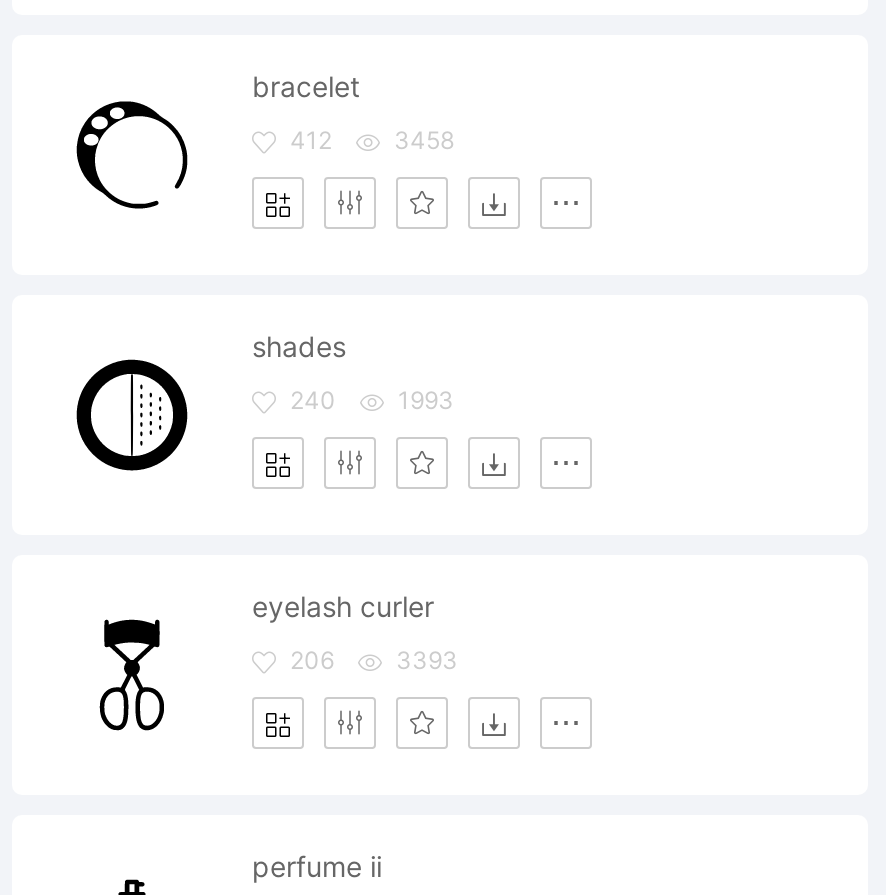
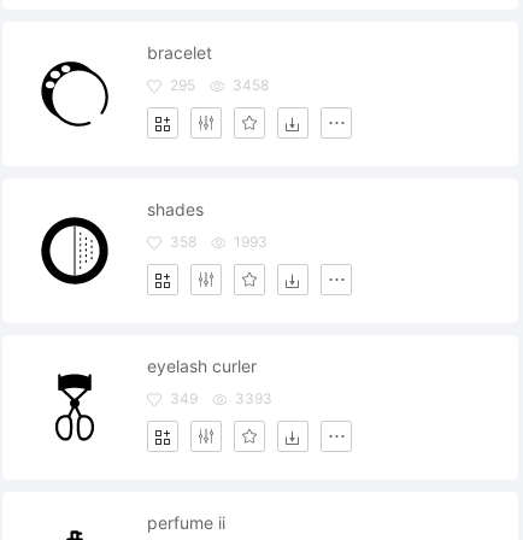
- 412
+ 295

- 240
+ 358

- 206
+ 349
